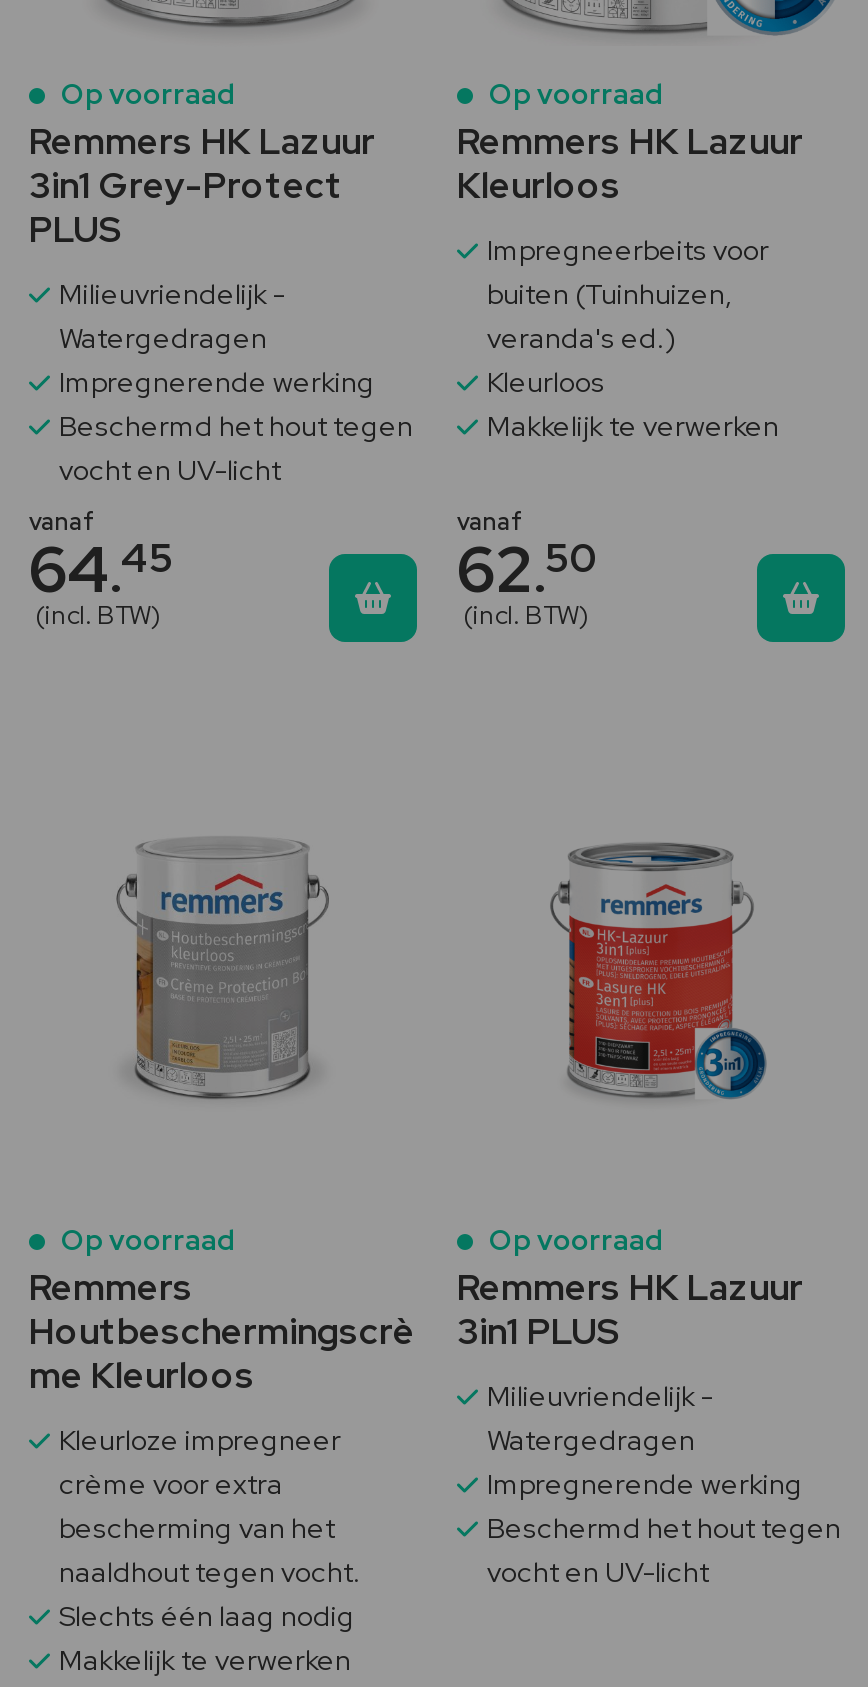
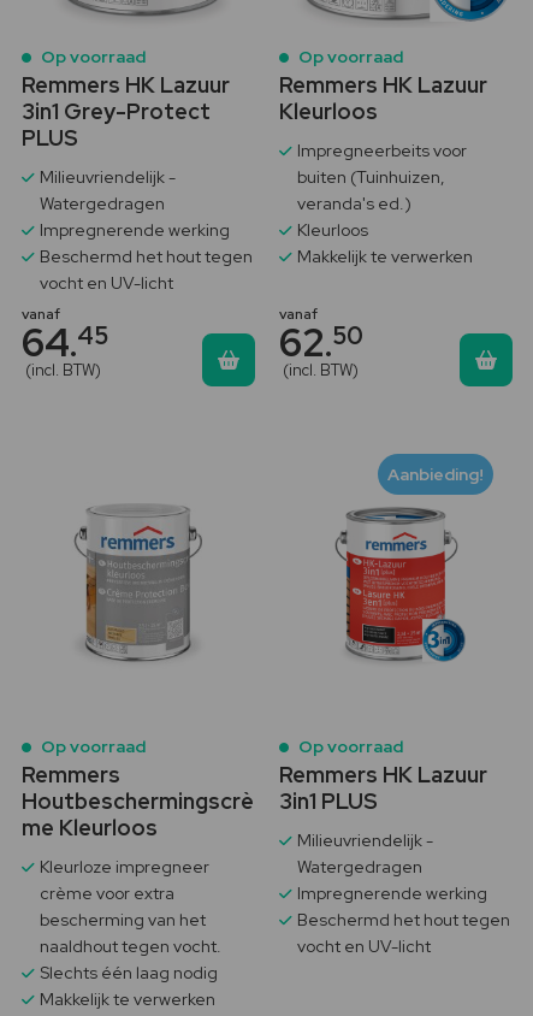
+ Aanbieding!
